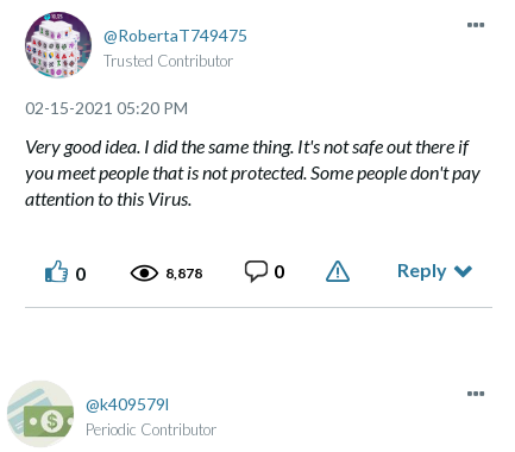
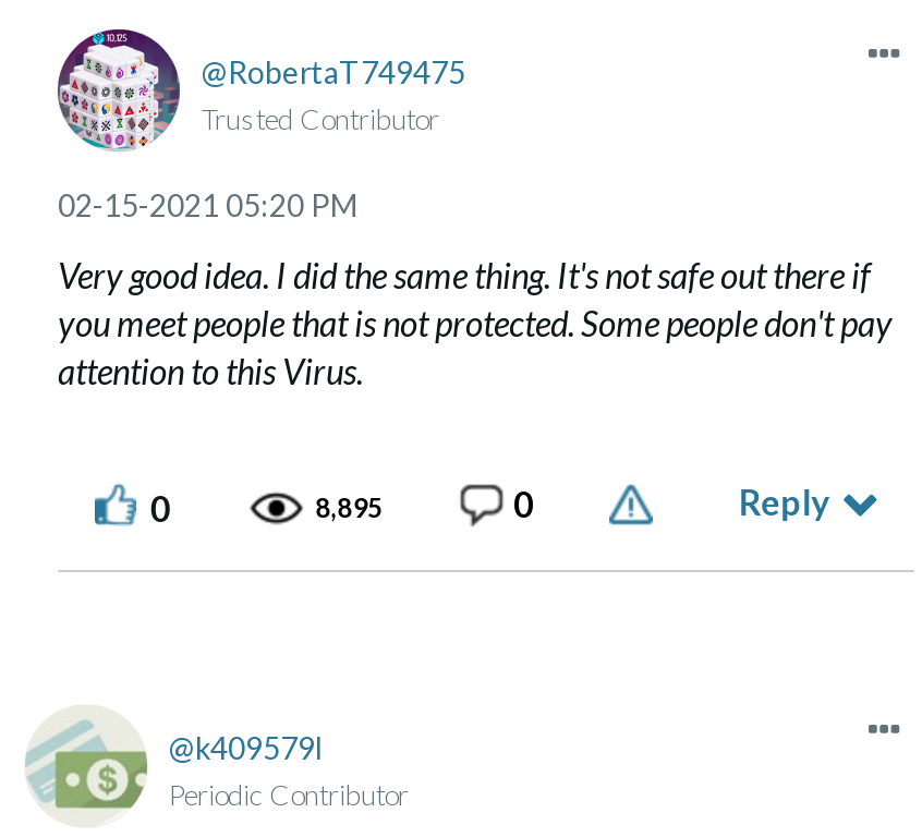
- 8,878
+ 8,895
